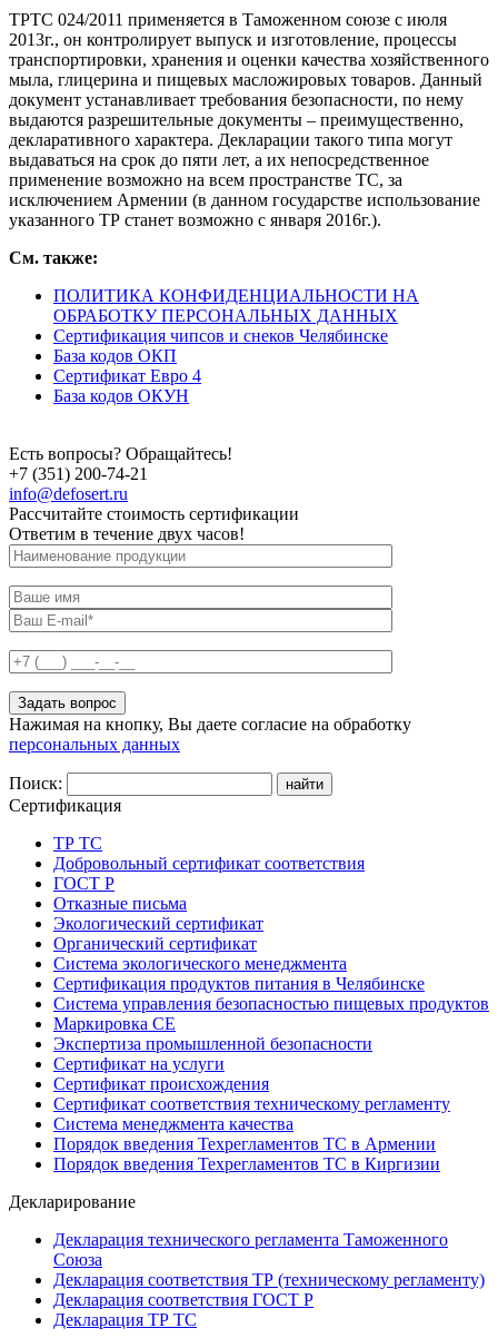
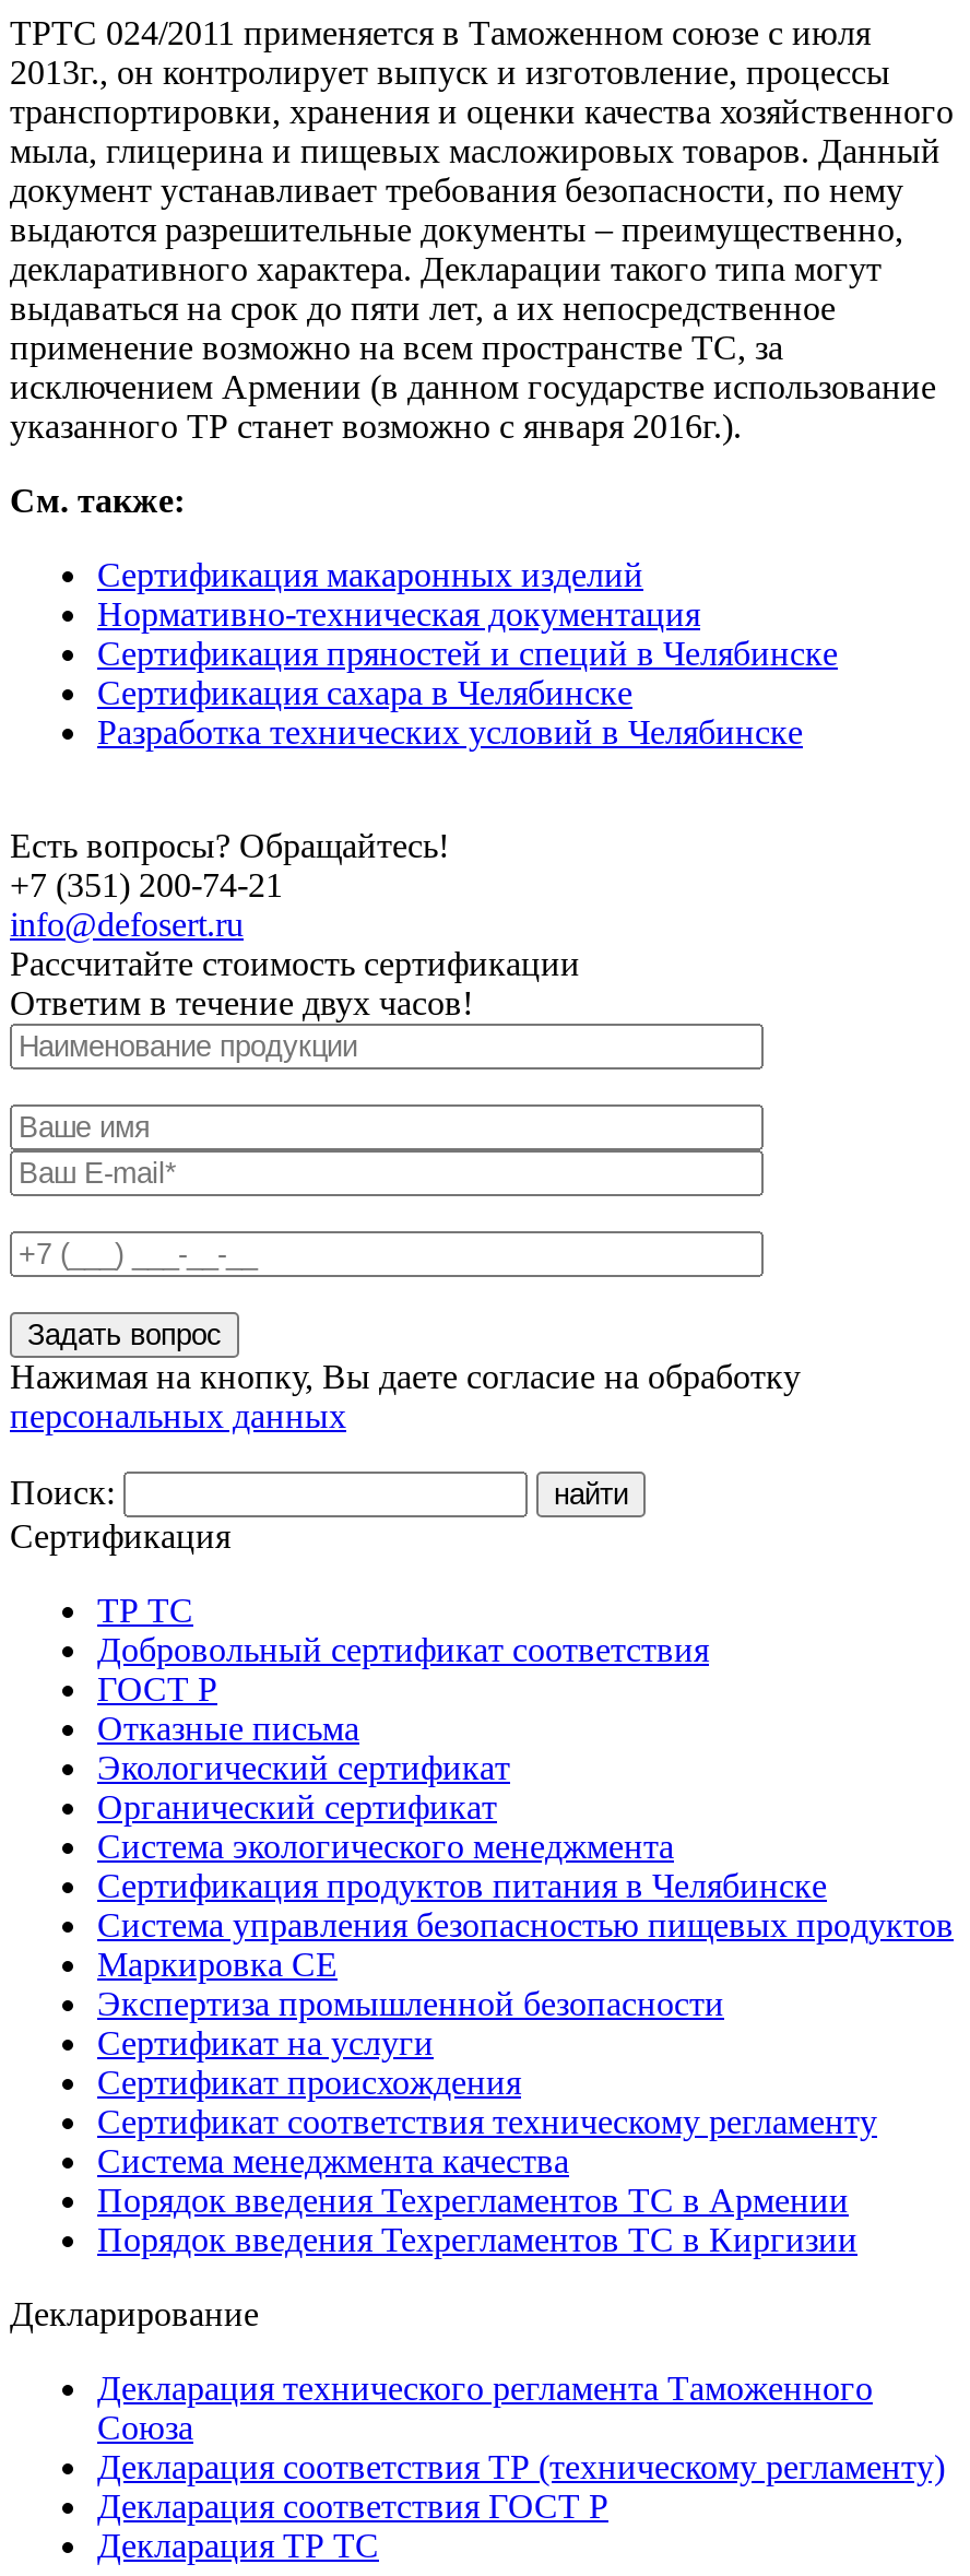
- ПОЛИТИКА КОНФИДЕНЦИАЛЬНОСТИ НА
- ОБРАБОТКУ ПЕРСОНАЛЬНЫХ ДАННЫХ
- Сертификация чипсов и снеков Челябинске
- База кодов ОКП
- Сертификат Евро 4
- База кодов ОКУН
+ Сертификация макаронных изделий
+ Нормативно-техническая документация
+ Сертификация пряностей и специй в Челябинске
+ Сертификация сахара в Челябинске
+ Разработка технических условий в Челябинске
